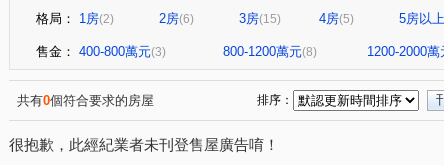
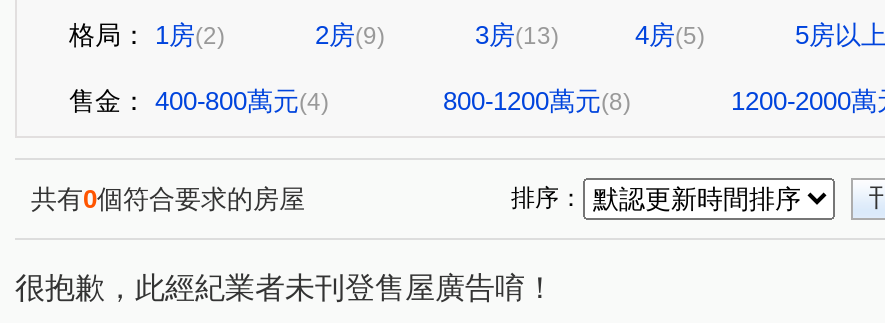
- 2房(6)
+ 2房(9)

- 3房(15)
+ 3房(13)

- 售金： 400-800萬元(3)
+ 售金： 400-800萬元(4)
